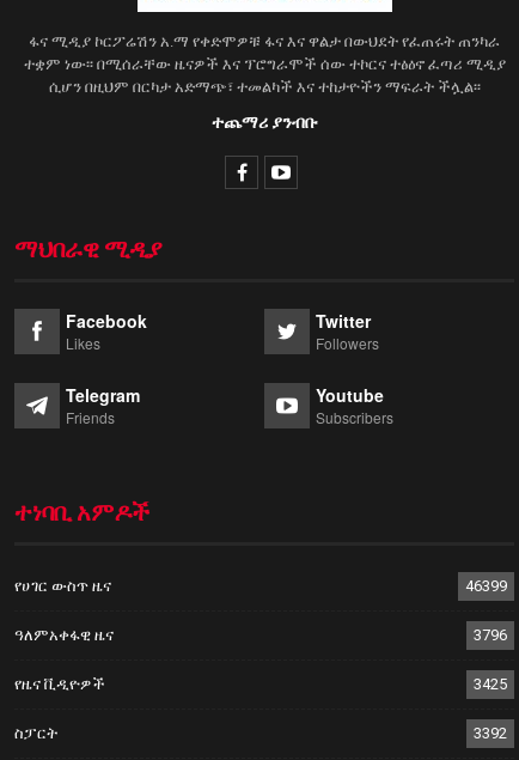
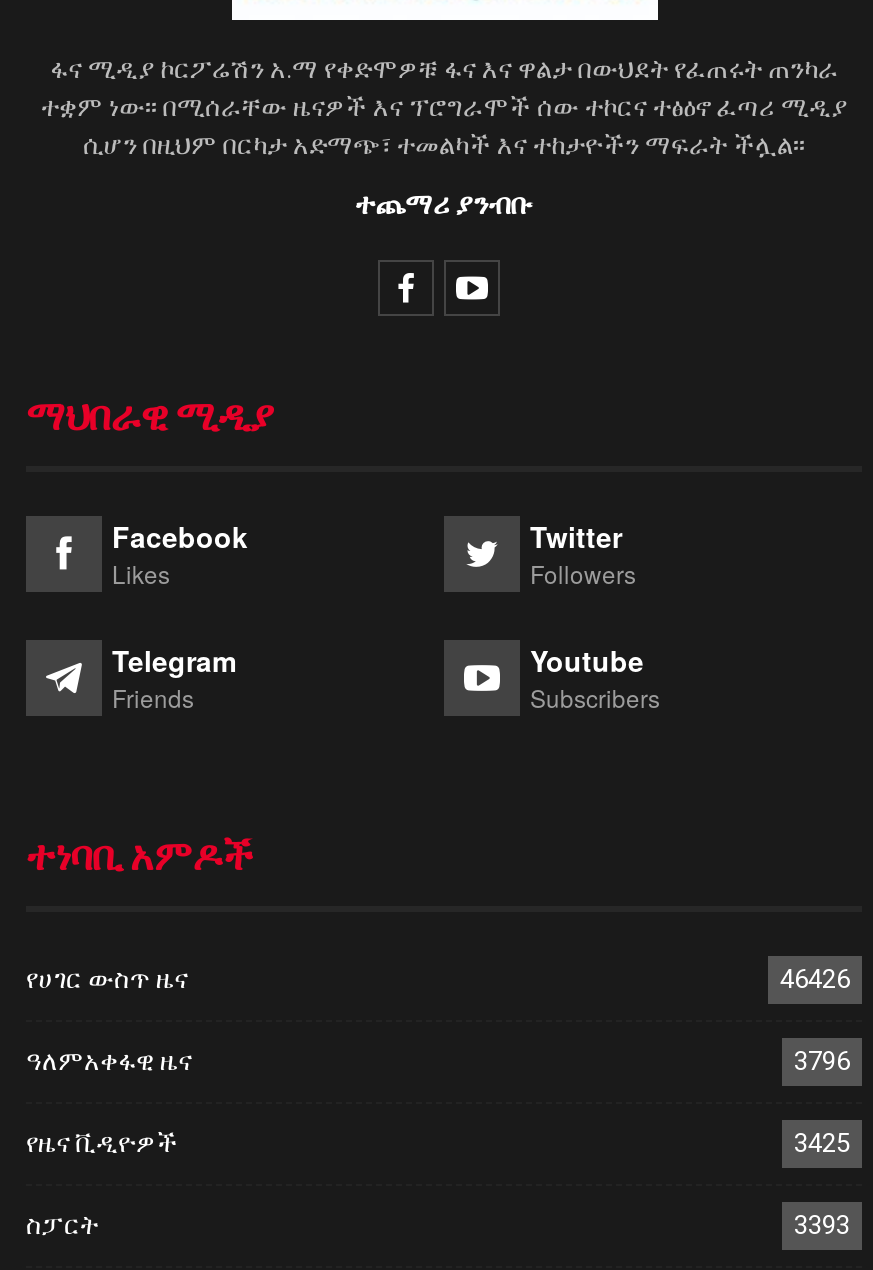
- 46399
+ 46426

- 3392
+ 3393
